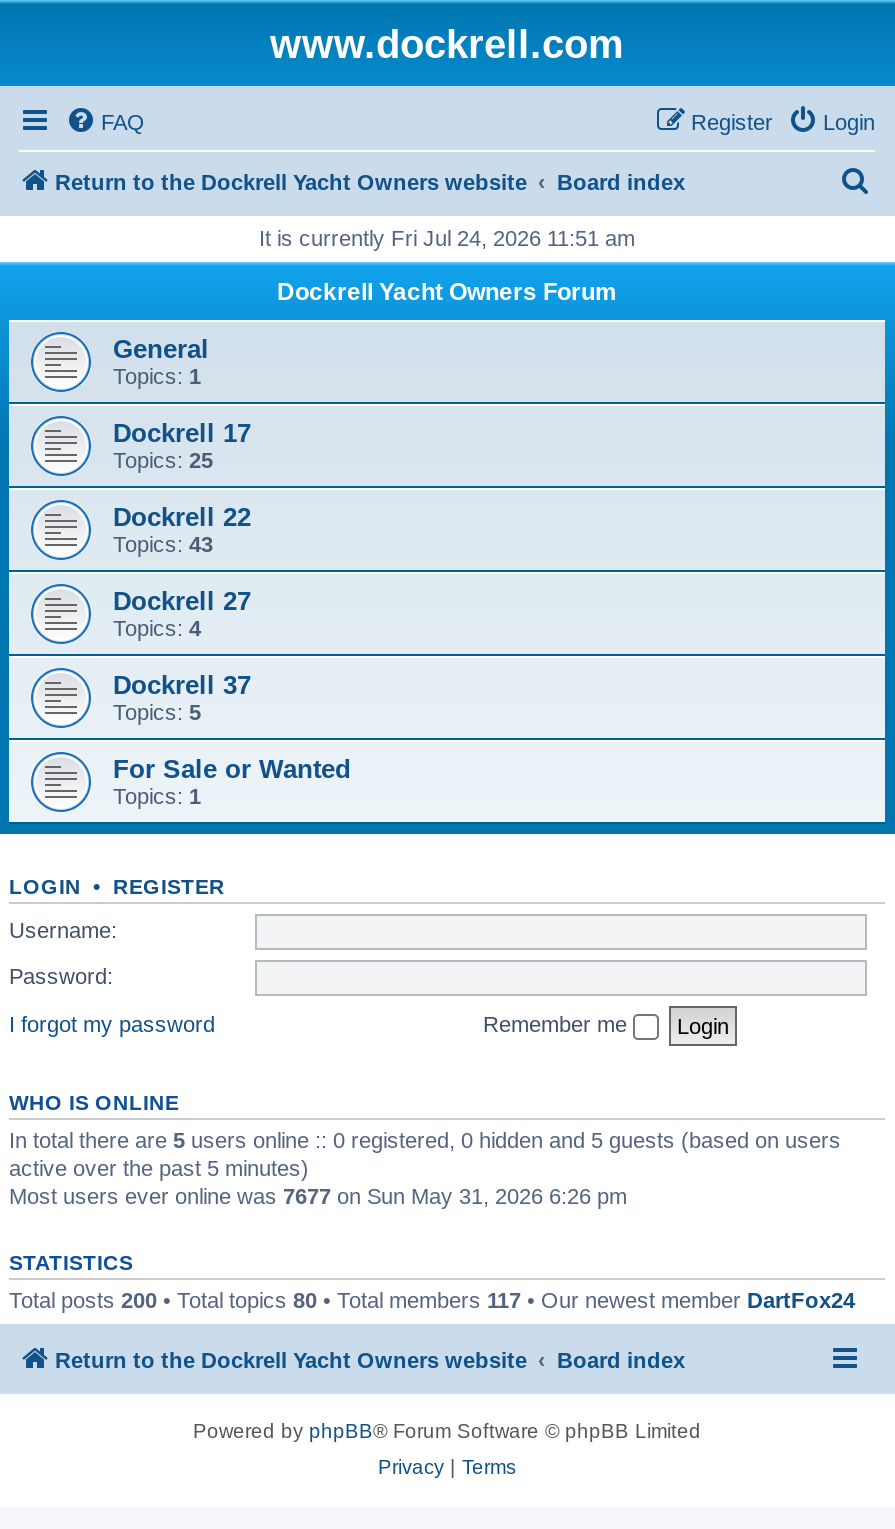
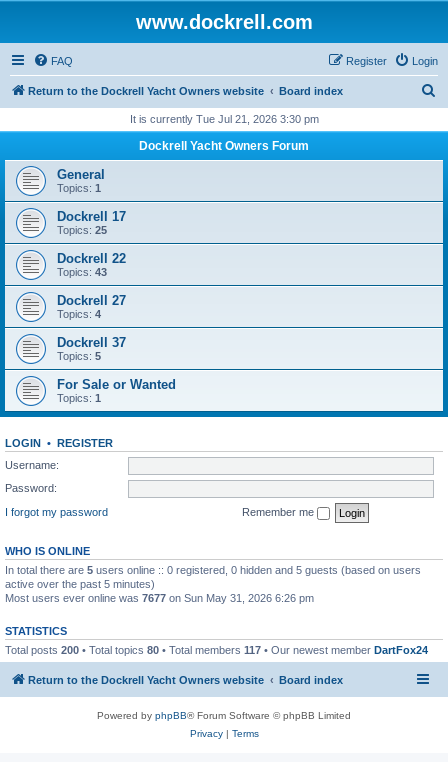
- It is currently Fri Jul 24, 2026 11:51 am
+ It is currently Tue Jul 21, 2026 3:30 pm
